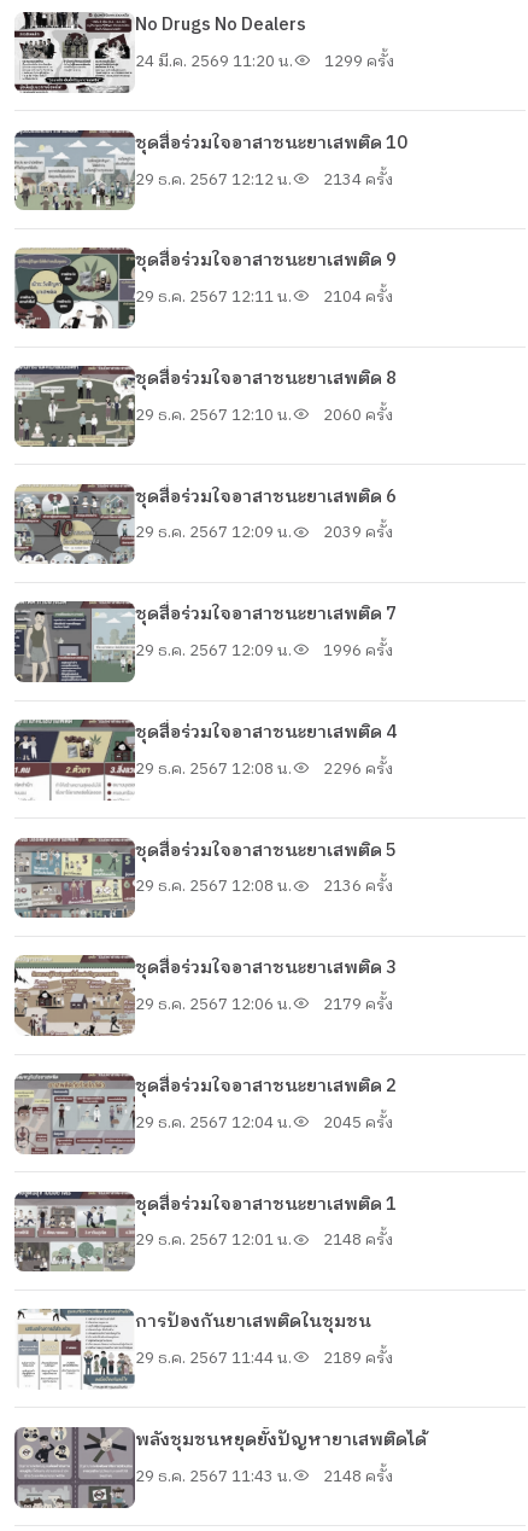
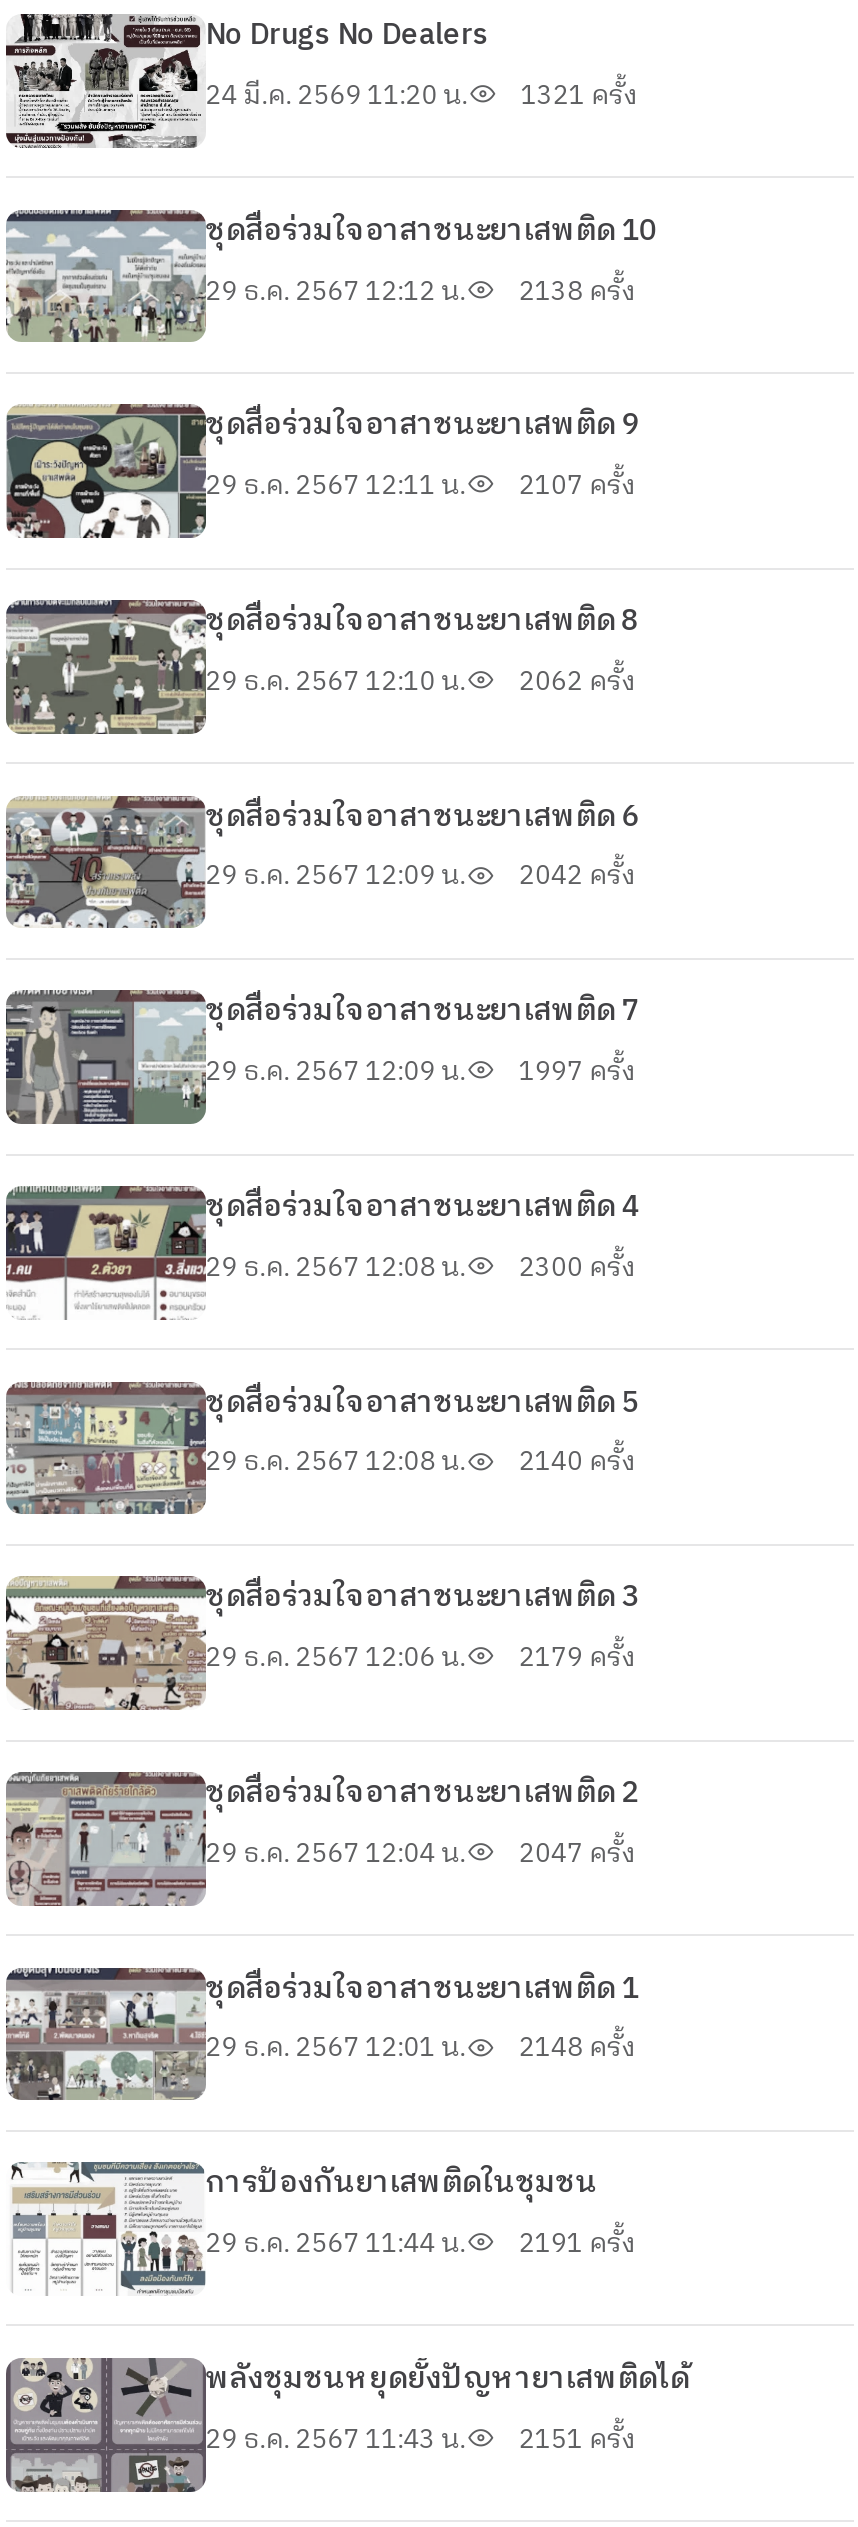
- 24 มี.ค. 2569 11:20 น. 1299 ครั้ง
+ 24 มี.ค. 2569 11:20 น. 1321 ครั้ง

- 2134 ครั้ง
+ 2138 ครั้ง

- 2104 ครั้ง
+ 2107 ครั้ง

- 29 ธ.ค. 2567 12:10 น. 2060 ครั้ง
+ 29 ธ.ค. 2567 12:10 น. 2062 ครั้ง

- 29 ธ.ค. 2567 12:09 น. 2039 ครั้ง
+ 29 ธ.ค. 2567 12:09 น. 2042 ครั้ง

- 1996 ครั้ง
+ 1997 ครั้ง

- 2296 ครั้ง
+ 2300 ครั้ง

- 2136 ครั้ง
+ 2140 ครั้ง

- 2045 ครั้ง
+ 2047 ครั้ง

- 29 ธ.ค. 2567 11:44 น. 2189 ครั้ง
+ 29 ธ.ค. 2567 11:44 น. 2191 ครั้ง

- 2148 ครั้ง
+ 2151 ครั้ง
